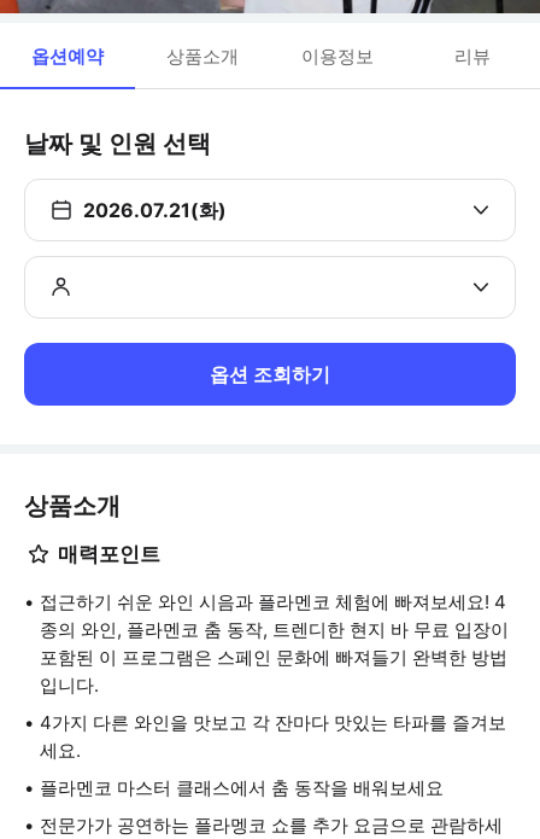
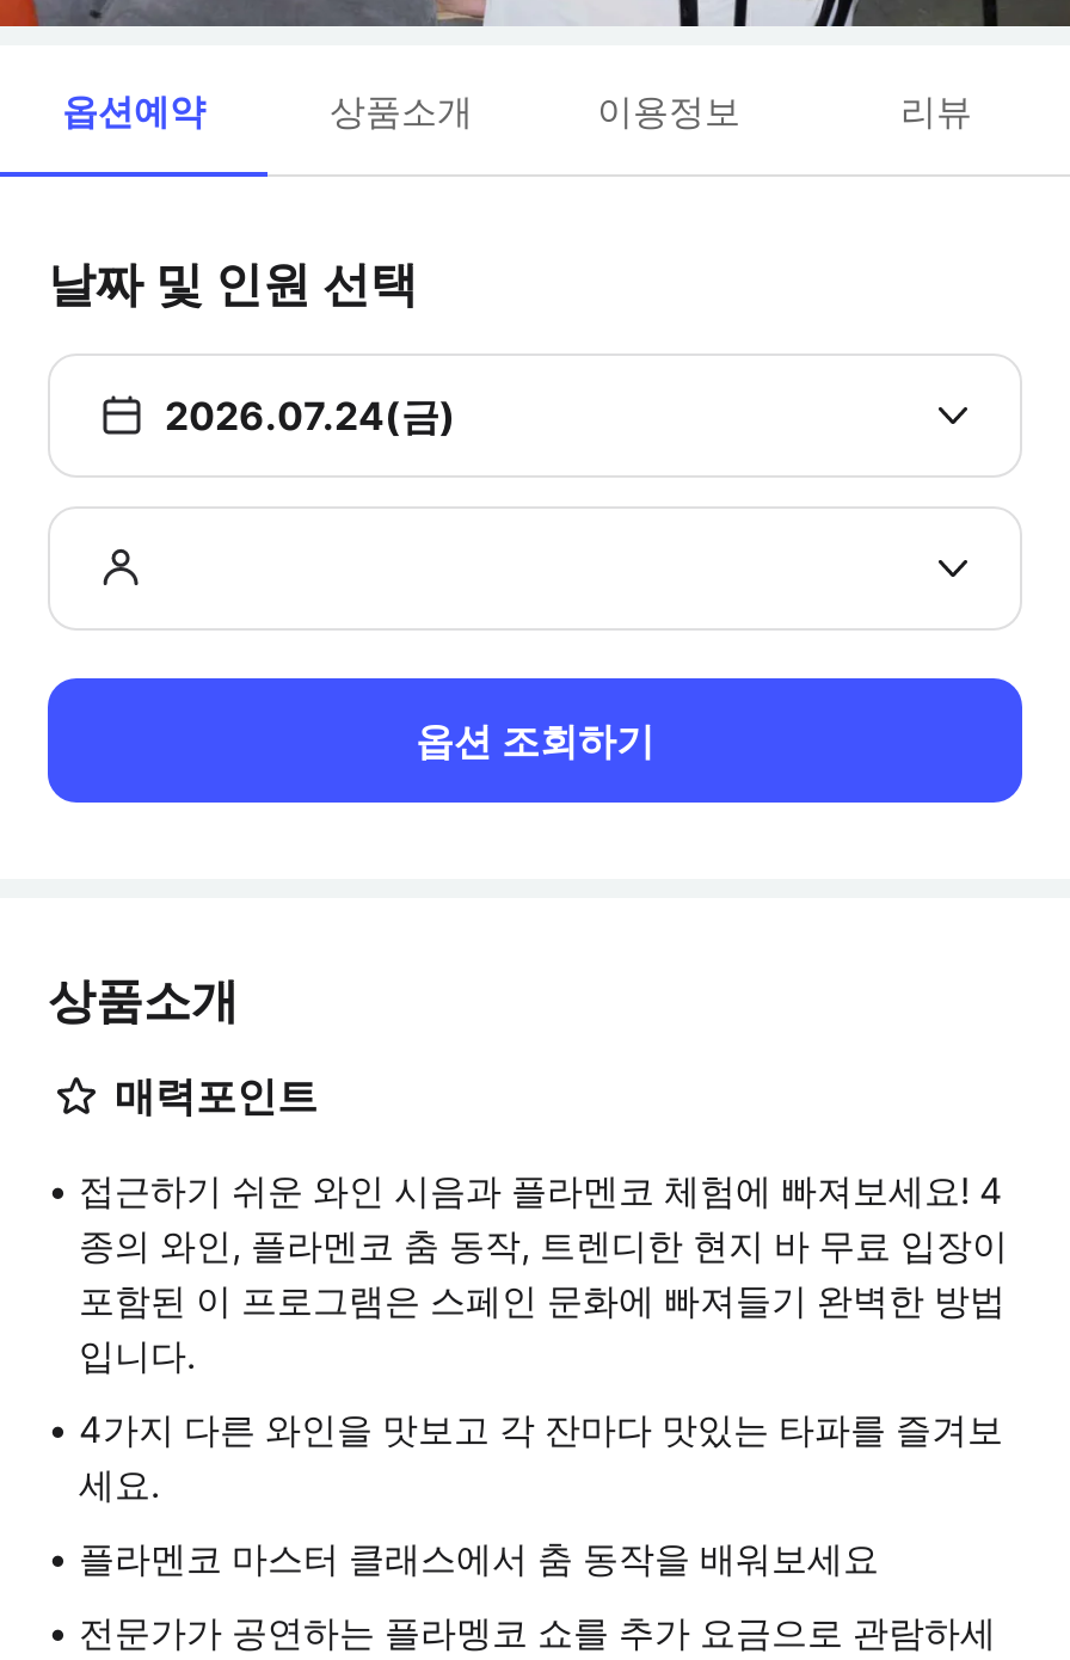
- 2026.07.21(화)
+ 2026.07.24(금)
